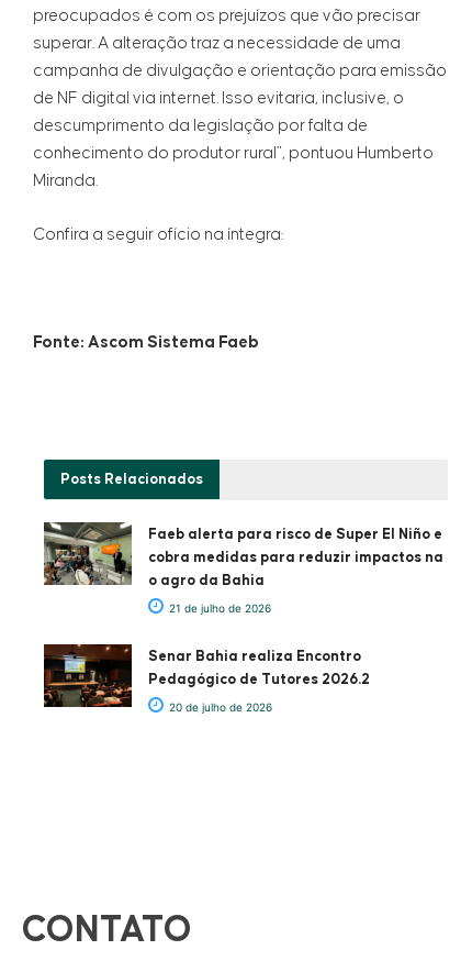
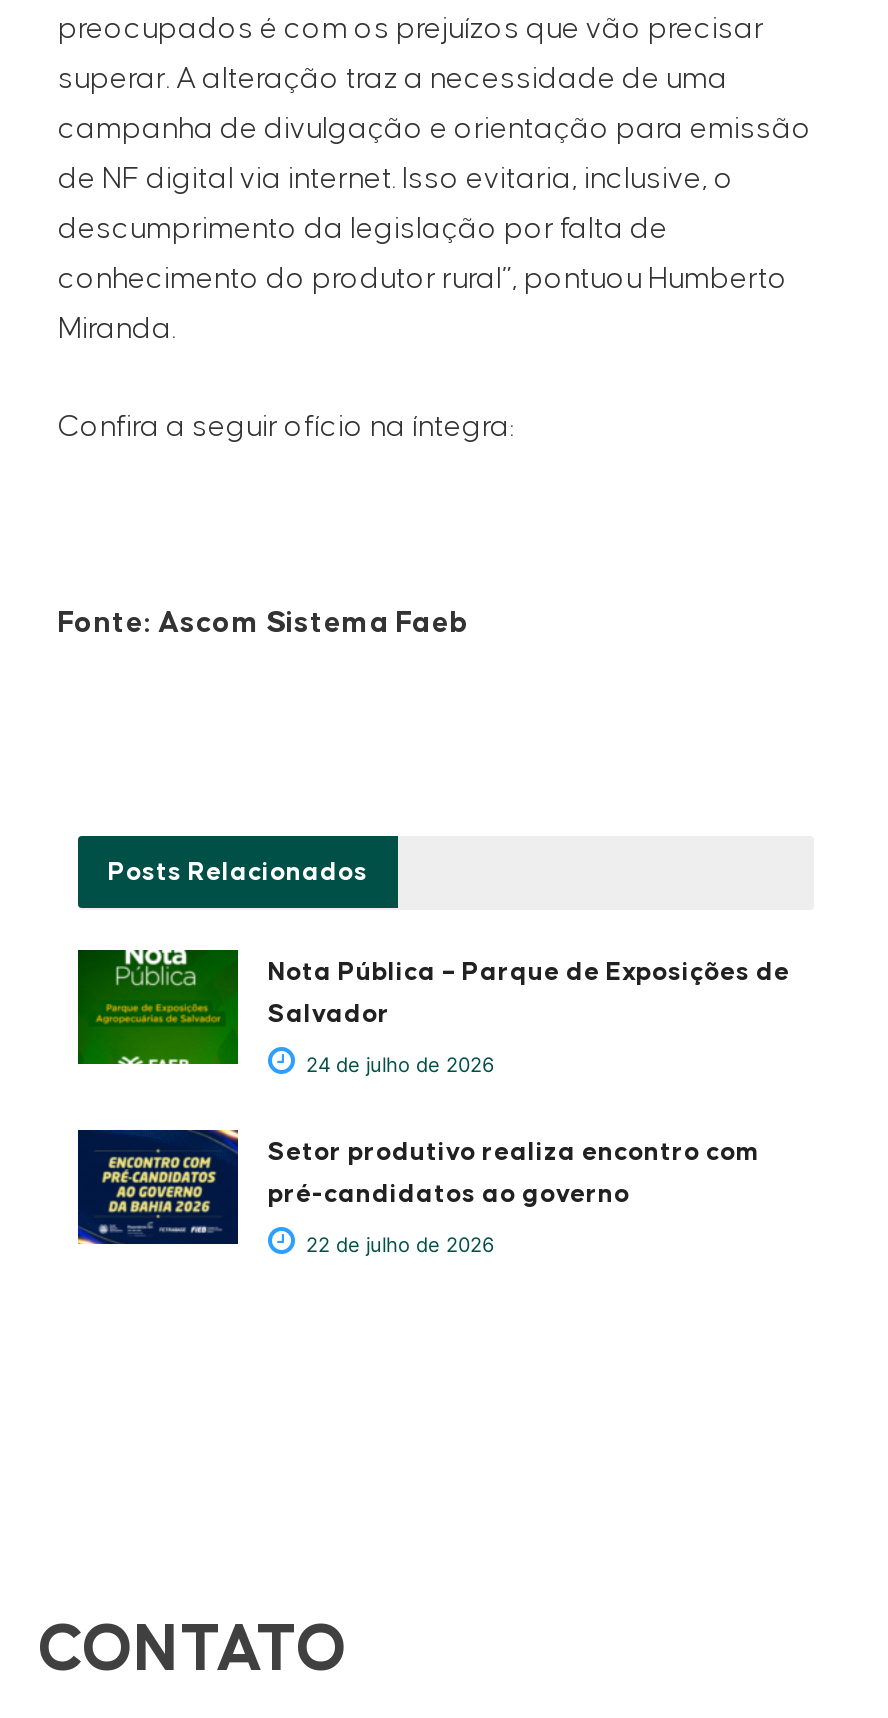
- [image]
- Faeb alerta para risco de Super El Niño e
- cobra medidas para reduzir impactos na
- o agro da Bahia
- 21 de julho de 2026
- Senar Bahia realiza Encontro
- Pedagógico de Tutores 2026.2
- 20 de julho de 2026
+ [image]
+ Nota Pública – Parque de Exposições de
+ Salvador
+ 24 de julho de 2026
+ Setor produtivo realiza encontro com
+ pré-candidatos ao governo
+ 22 de julho de 2026

- [image]
+ [image]
